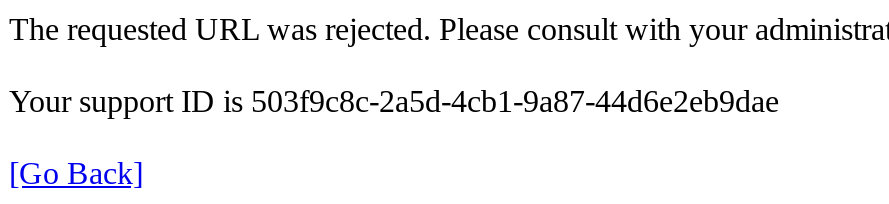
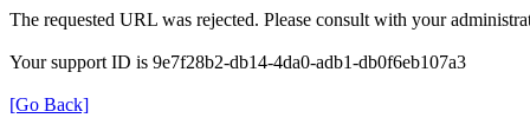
- Your support ID is 503f9c8c-2a5d-4cb1-9a87-44d6e2eb9dae
+ Your support ID is 9e7f28b2-db14-4da0-adb1-db0f6eb107a3
